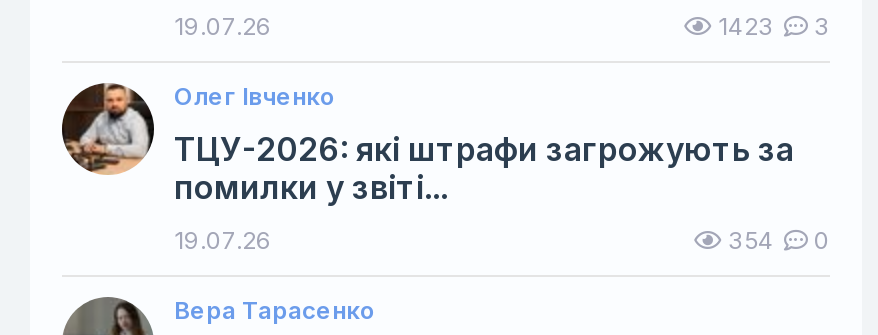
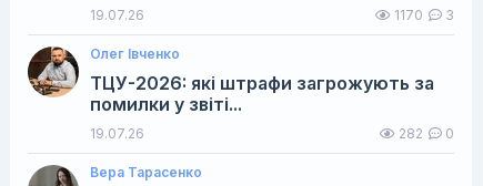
- 1423 3
+ 1170 3

- 354 0
+ 282 0
